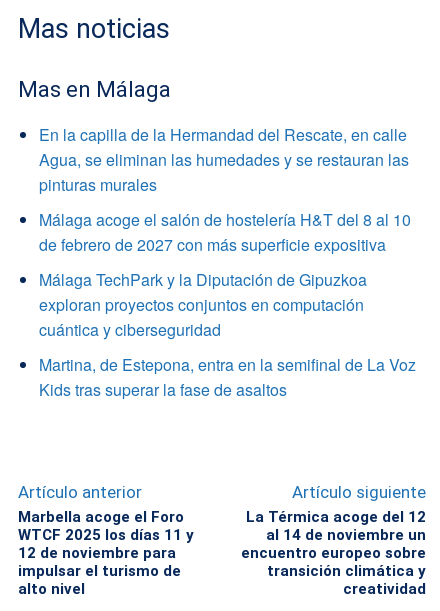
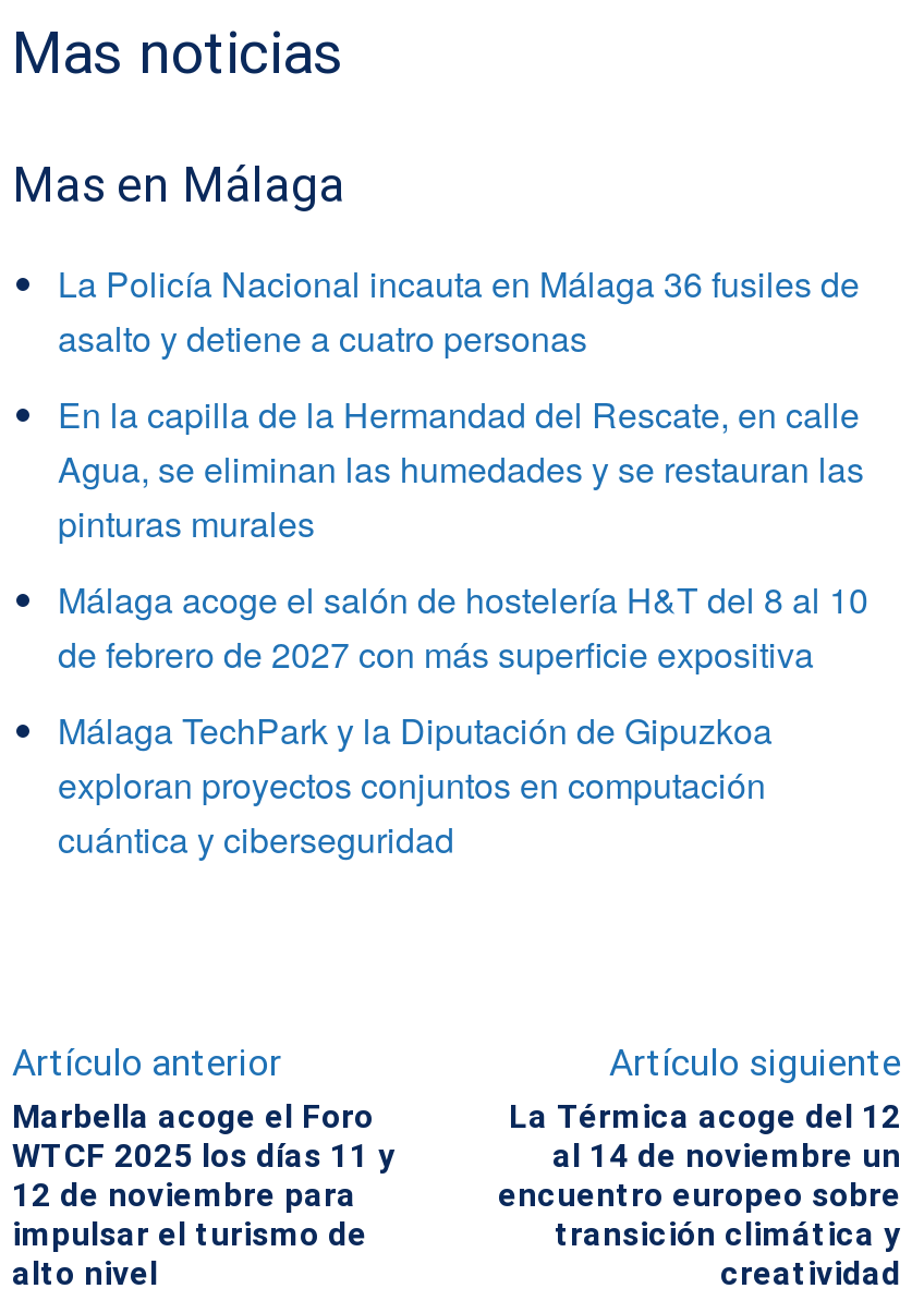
+ La Policía Nacional incauta en Málaga 36 fusiles de
+ asalto y detiene a cuatro personas

moved down: En la capilla de la Hermandad del Rescate, en calle | Agua, se eliminan las humedades y se restauran las | pinturas murales | Málaga acoge el salón de hostelería H&T del 8 al 10 | de febrero de 2027 con más superficie expositiva | Málaga TechPark y la Diputación de Gipuzkoa | exploran proyectos conjuntos en computación | cuántica y ciberseguridad

- Martina, de Estepona, entra en la semifinal de La Voz
- Kids tras superar la fase de asaltos
